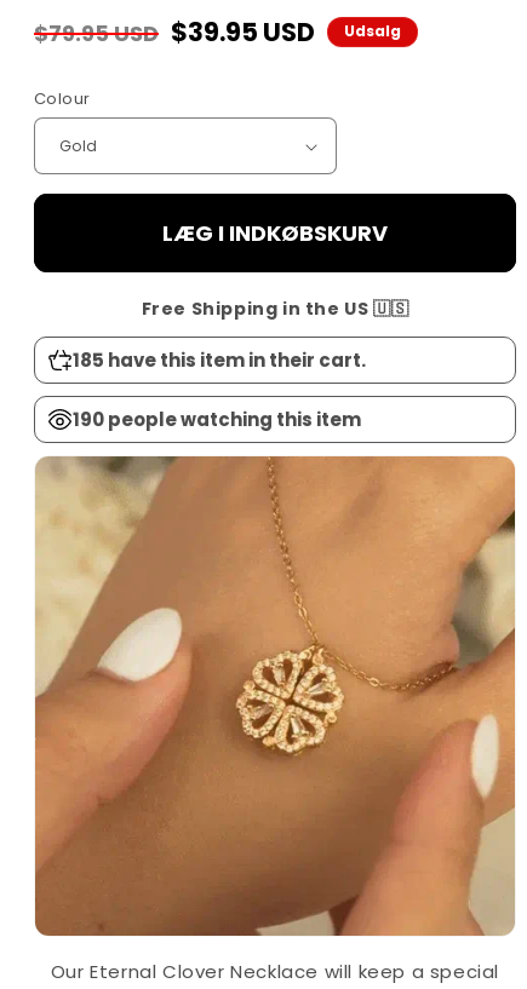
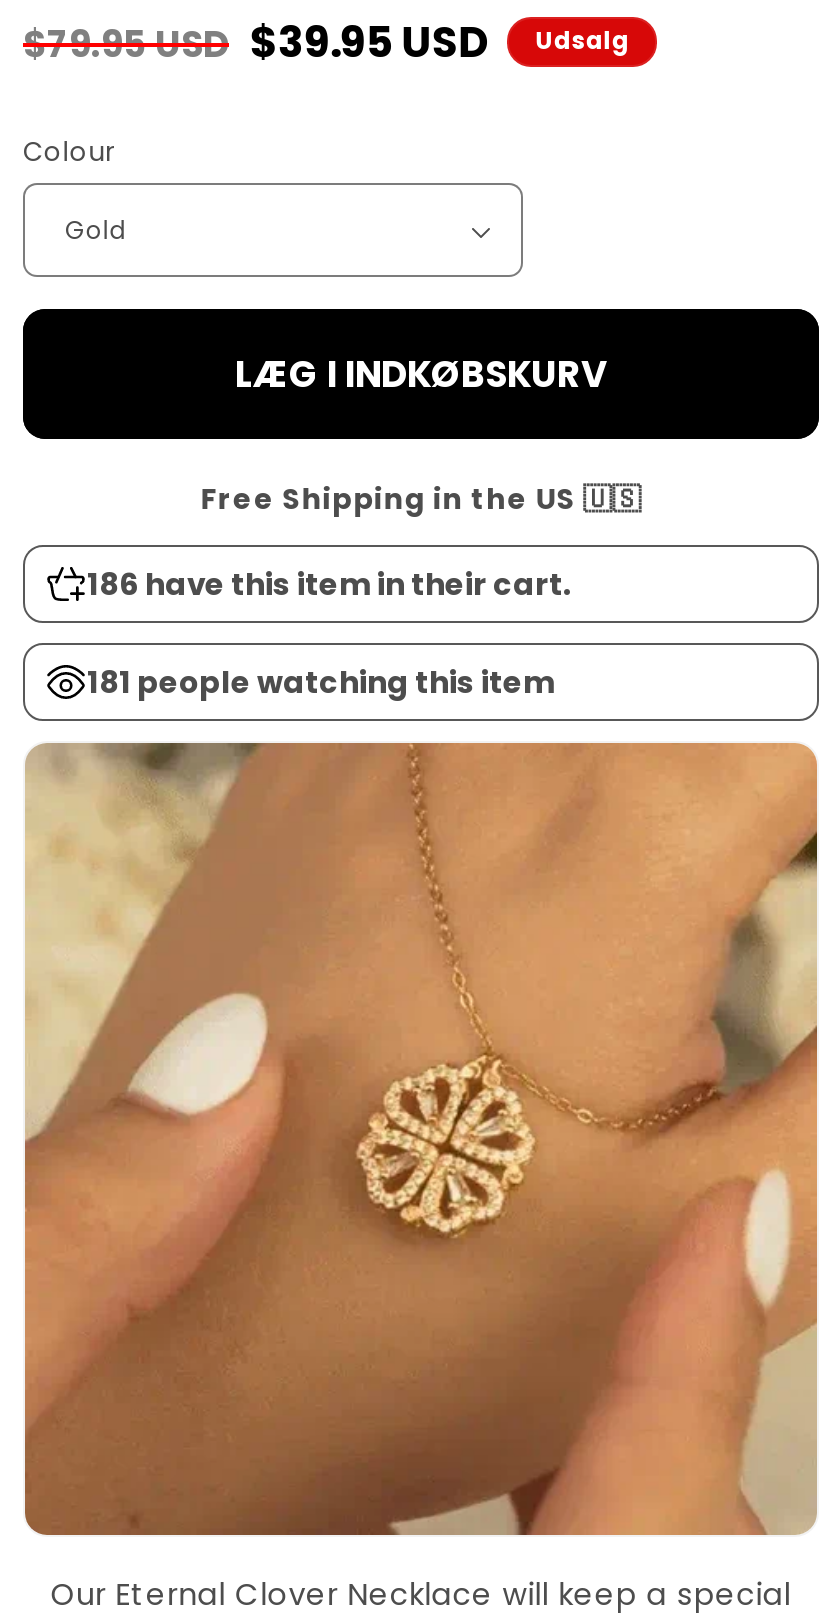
- 185 have this item in their cart.
+ 186 have this item in their cart.

- 190 people watching this item
+ 181 people watching this item
